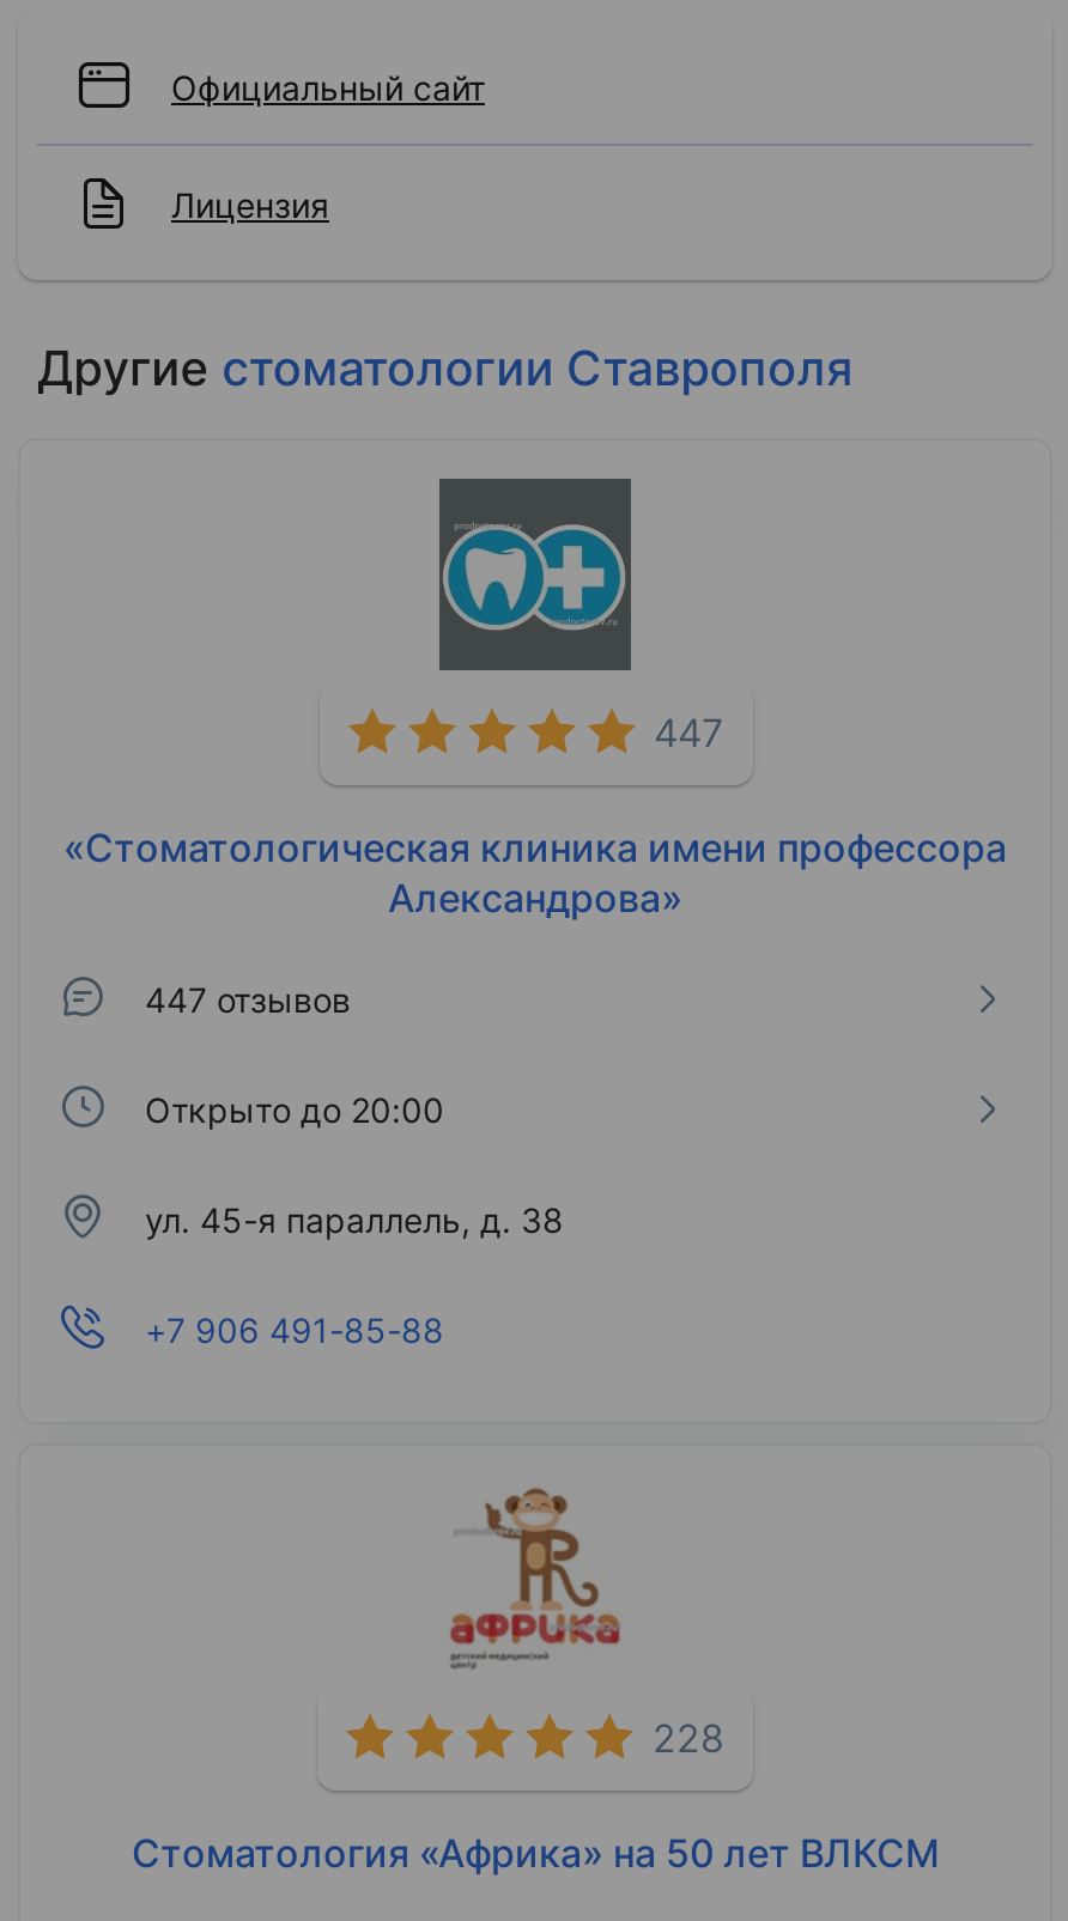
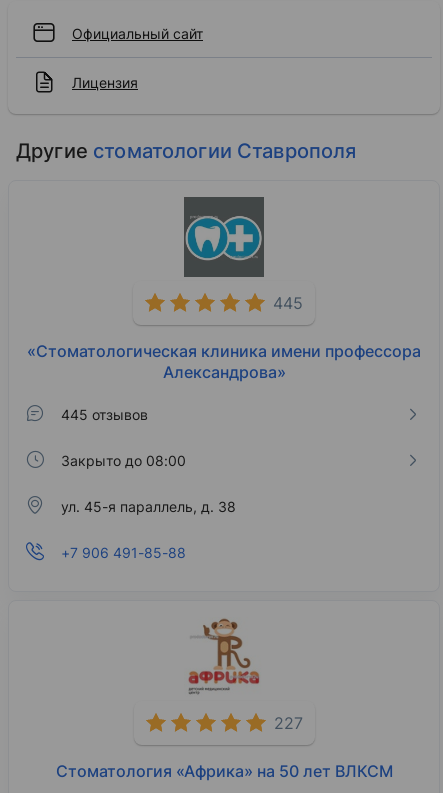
- 447
+ 445

- 447 отзывов
+ 445 отзывов

- Открыто до 20:00
+ Закрыто до 08:00

- 228
+ 227
